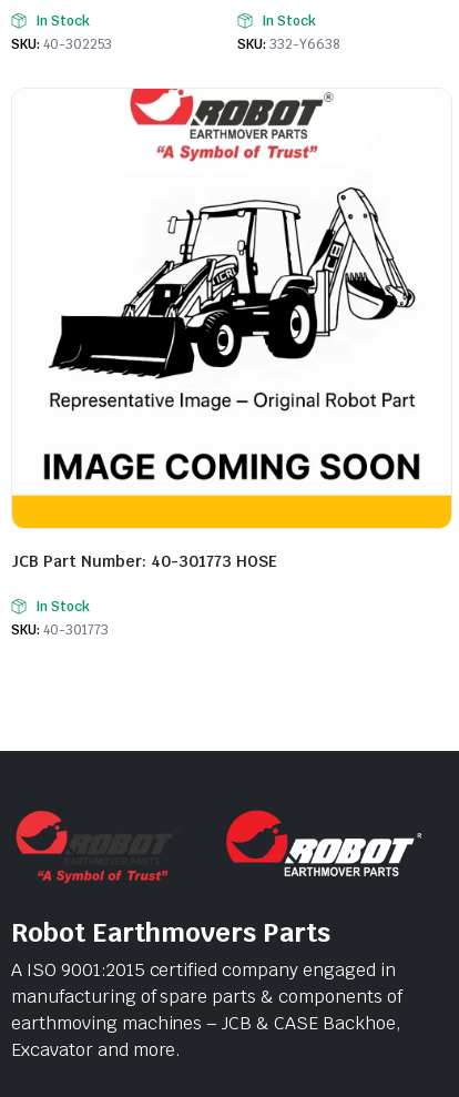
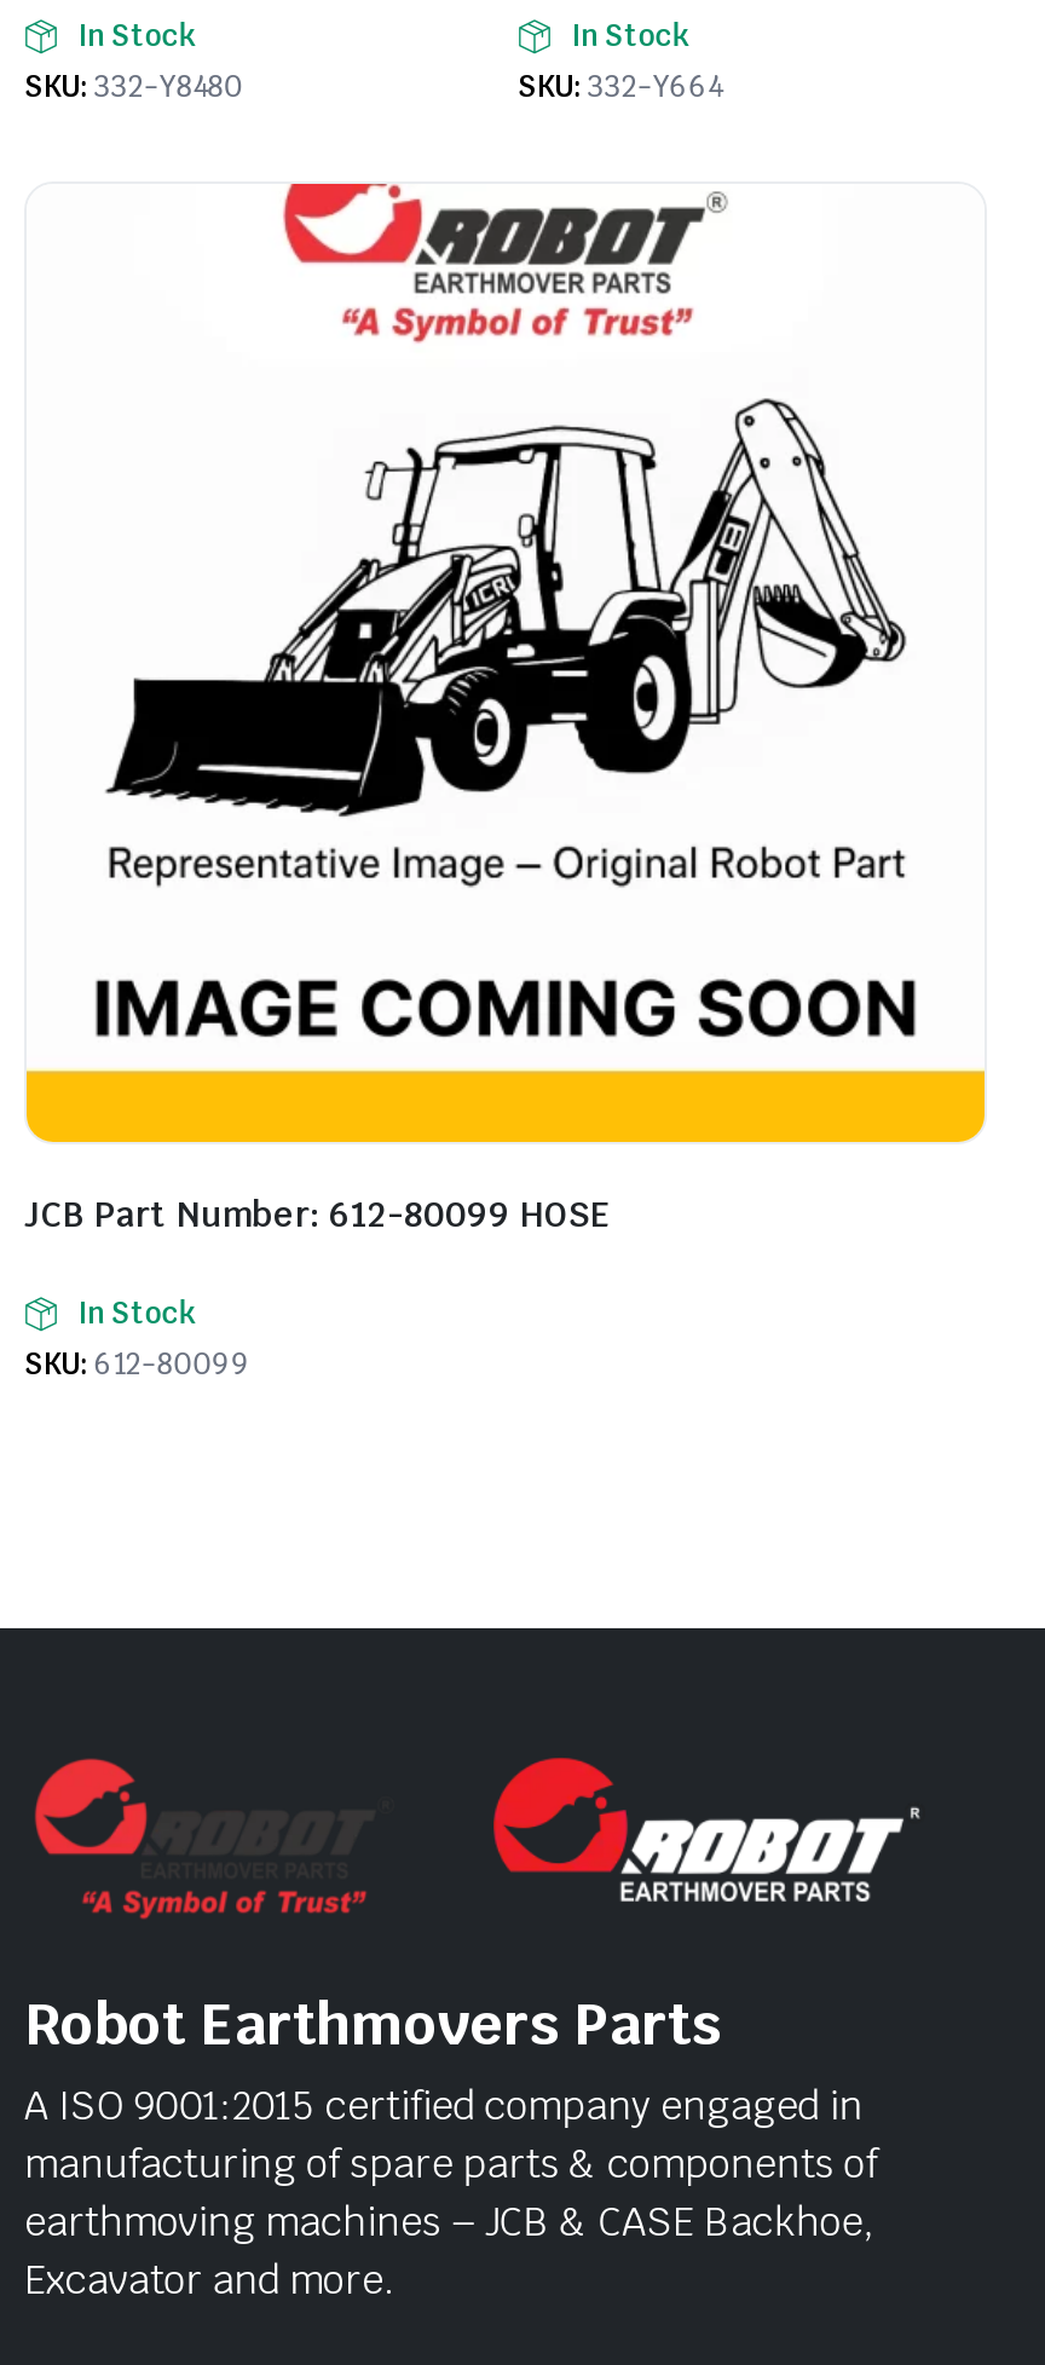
- SKU: 40-302253
+ SKU: 332-Y8480

- SKU: 332-Y6638
+ SKU: 332-Y664

- JCB Part Number: 40-301773 HOSE
+ JCB Part Number: 612-80099 HOSE

- SKU: 40-301773
+ SKU: 612-80099
